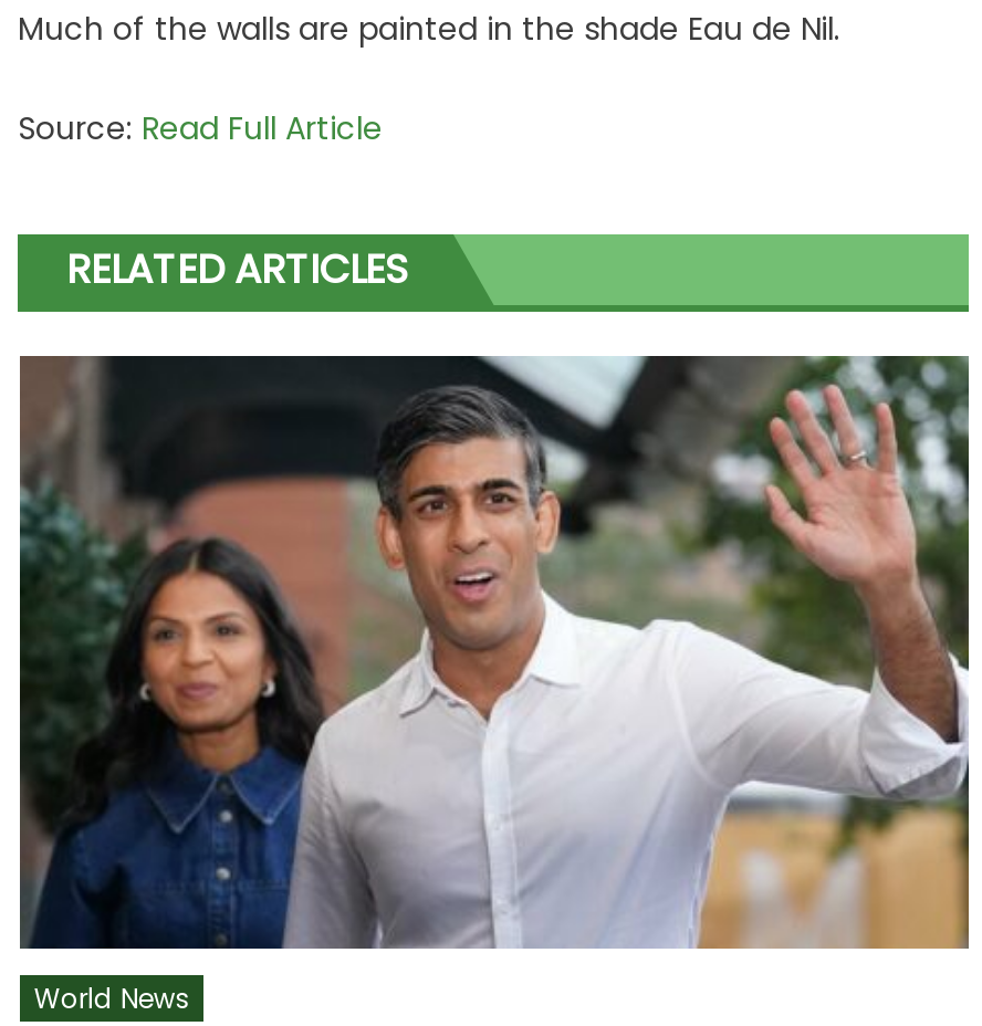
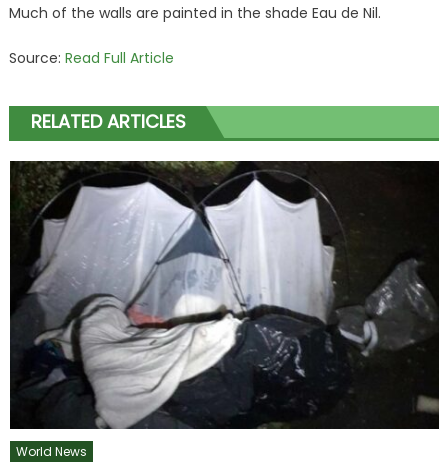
- [image]
+ [image]
